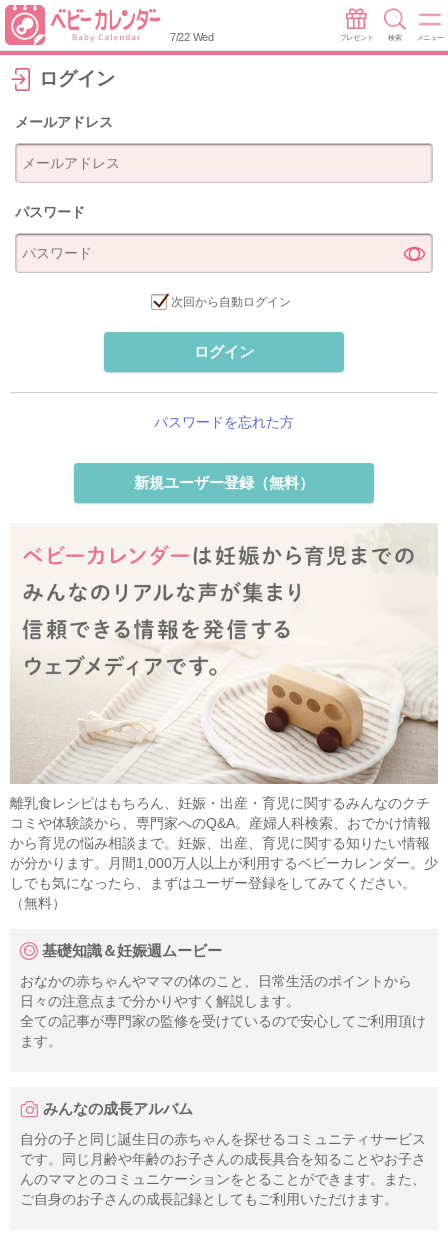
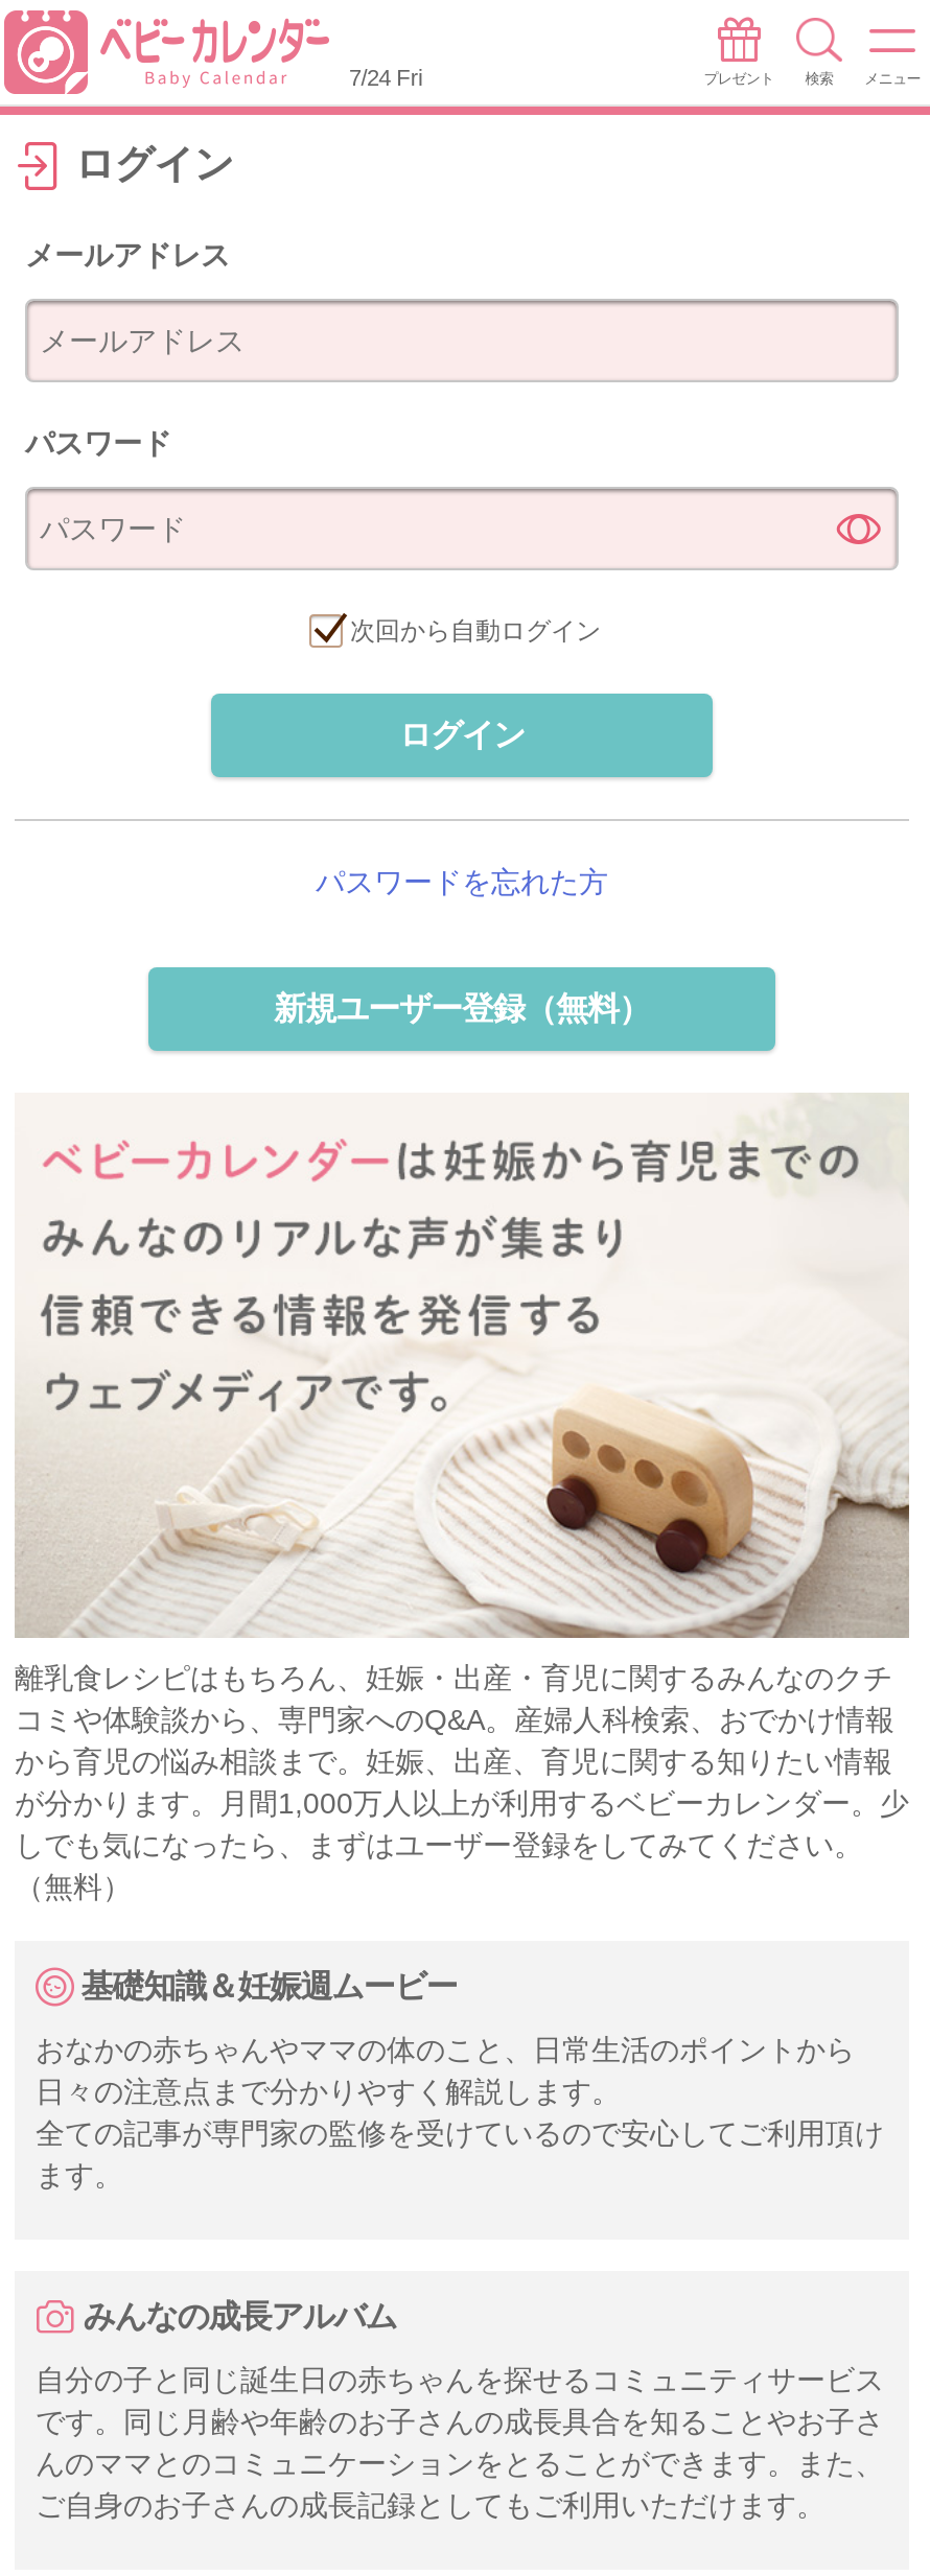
- 7/22 Wed
+ 7/24 Fri
